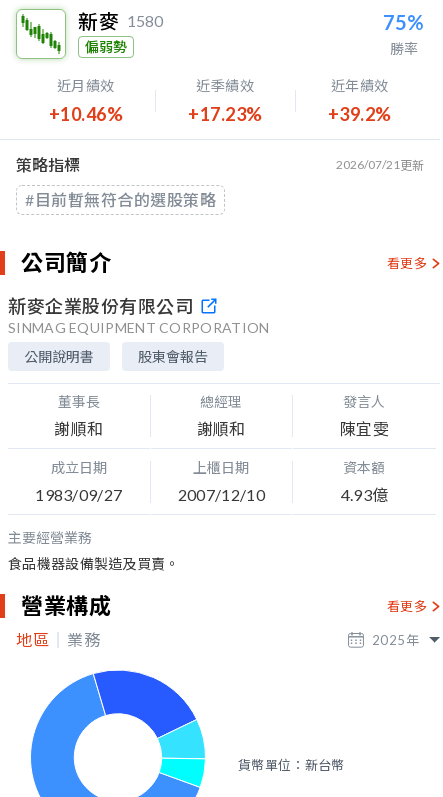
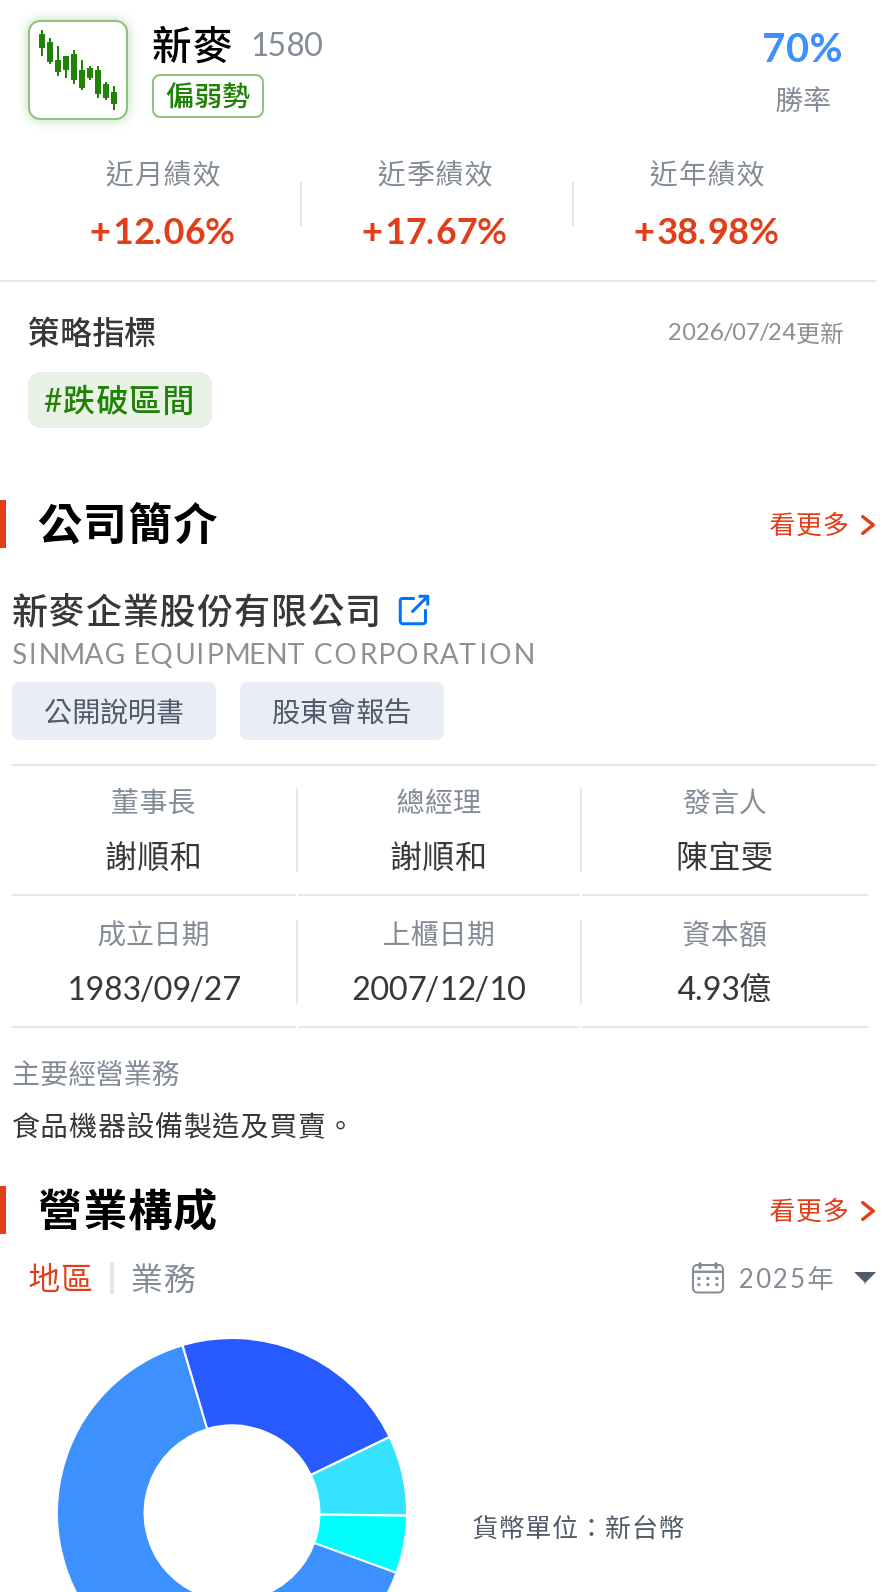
- 75%
+ 70%

- +10.46%
+ +12.06%

- +17.23%
+ +17.67%

- +39.2%
+ +38.98%

- 2026/07/21更新
+ 2026/07/24更新

- #目前暫無符合的選股策略
+ #跌破區間
